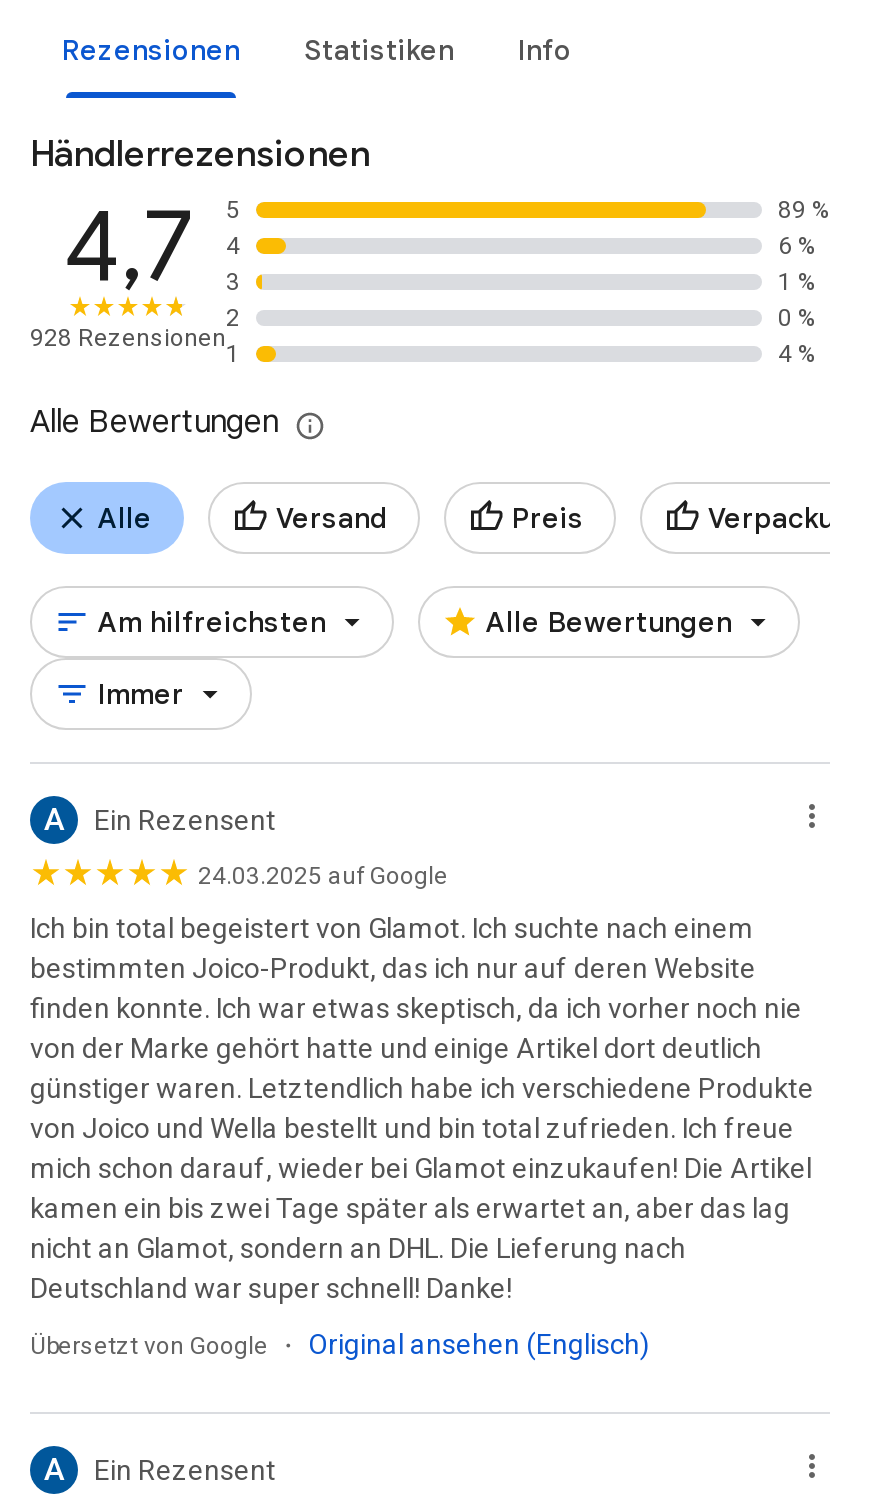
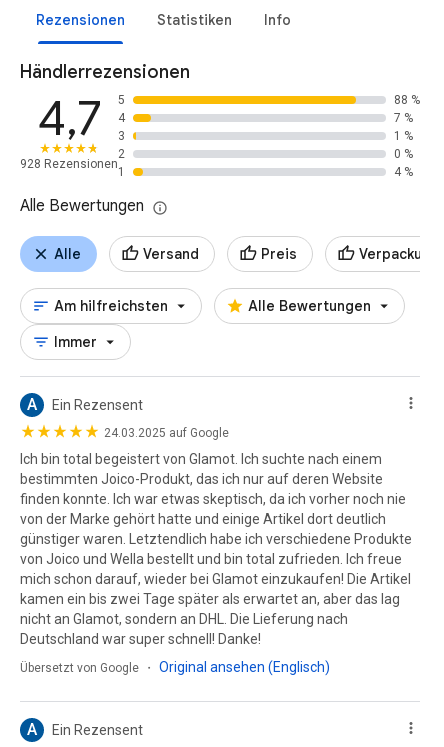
- 89 %
+ 88 %

- 6 %
+ 7 %
